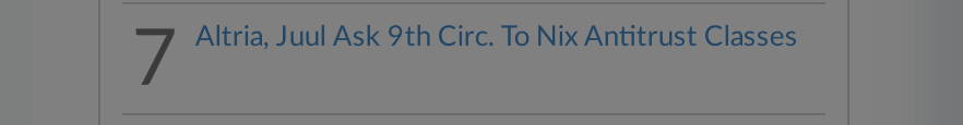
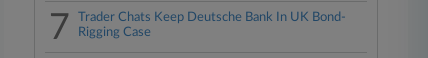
- Altria, Juul Ask 9th Circ. To Nix Antitrust Classes
+ Trader Chats Keep Deutsche Bank In UK Bond-
+ Rigging Case
